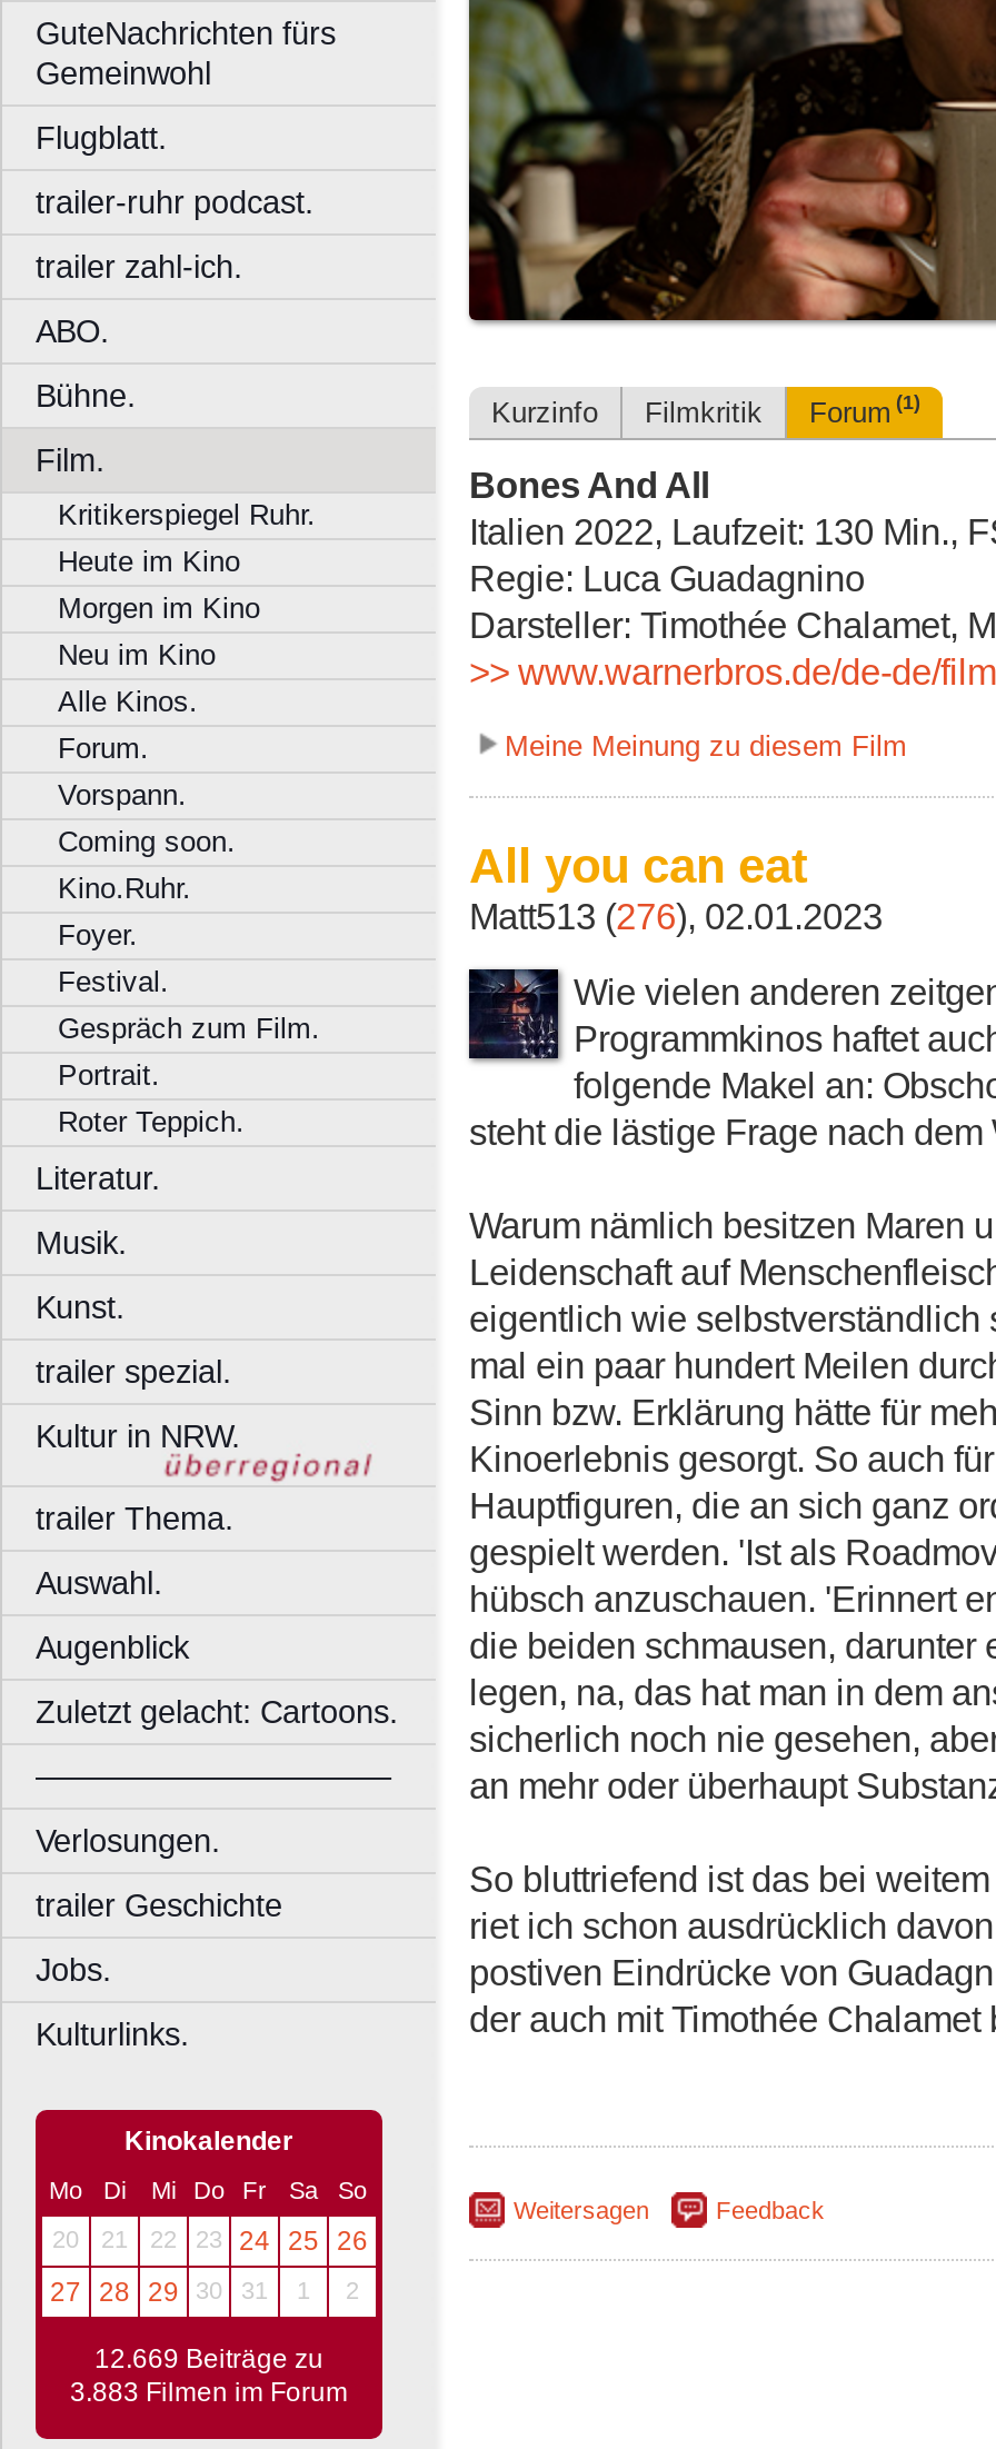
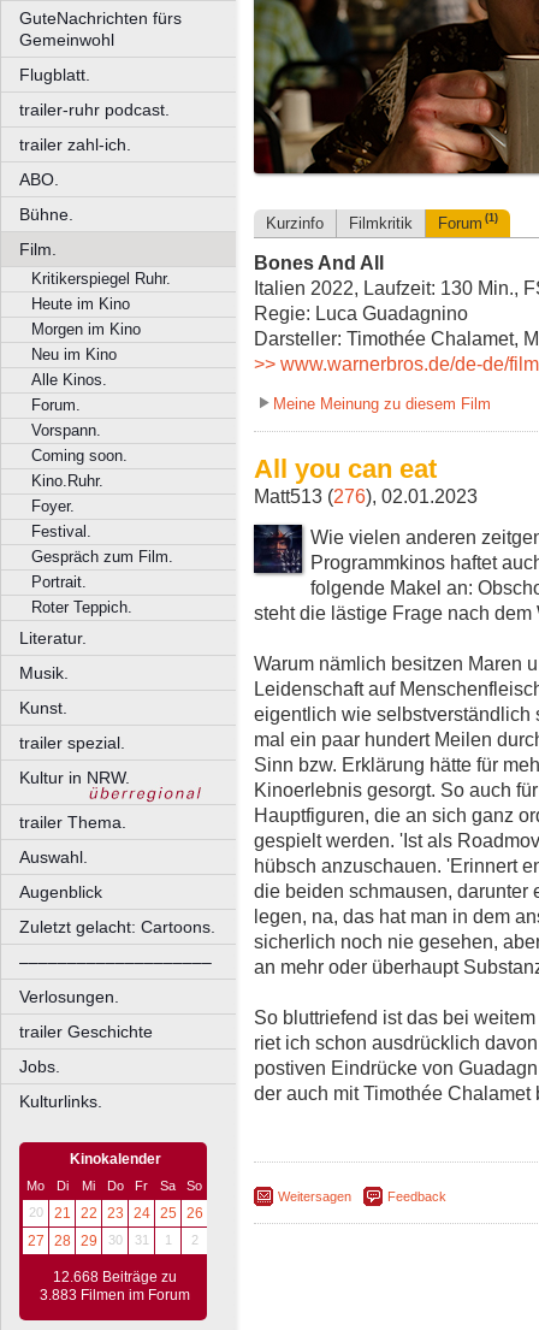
- 12.669 Beiträge zu
+ 12.668 Beiträge zu
